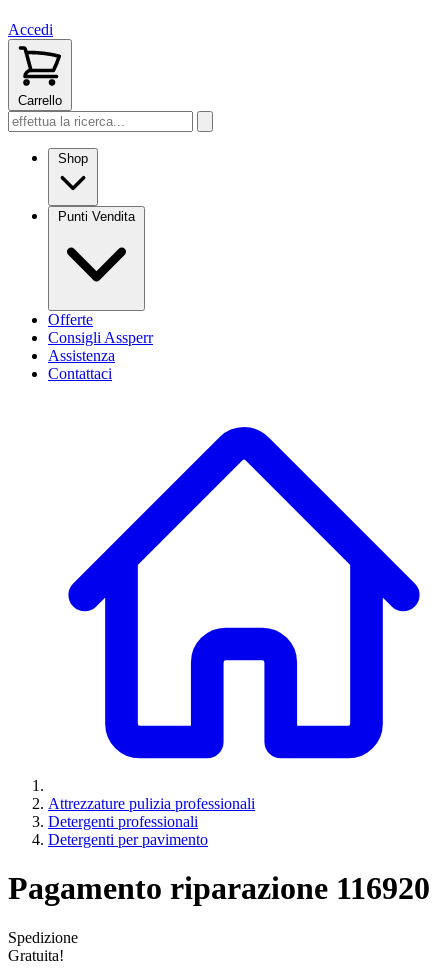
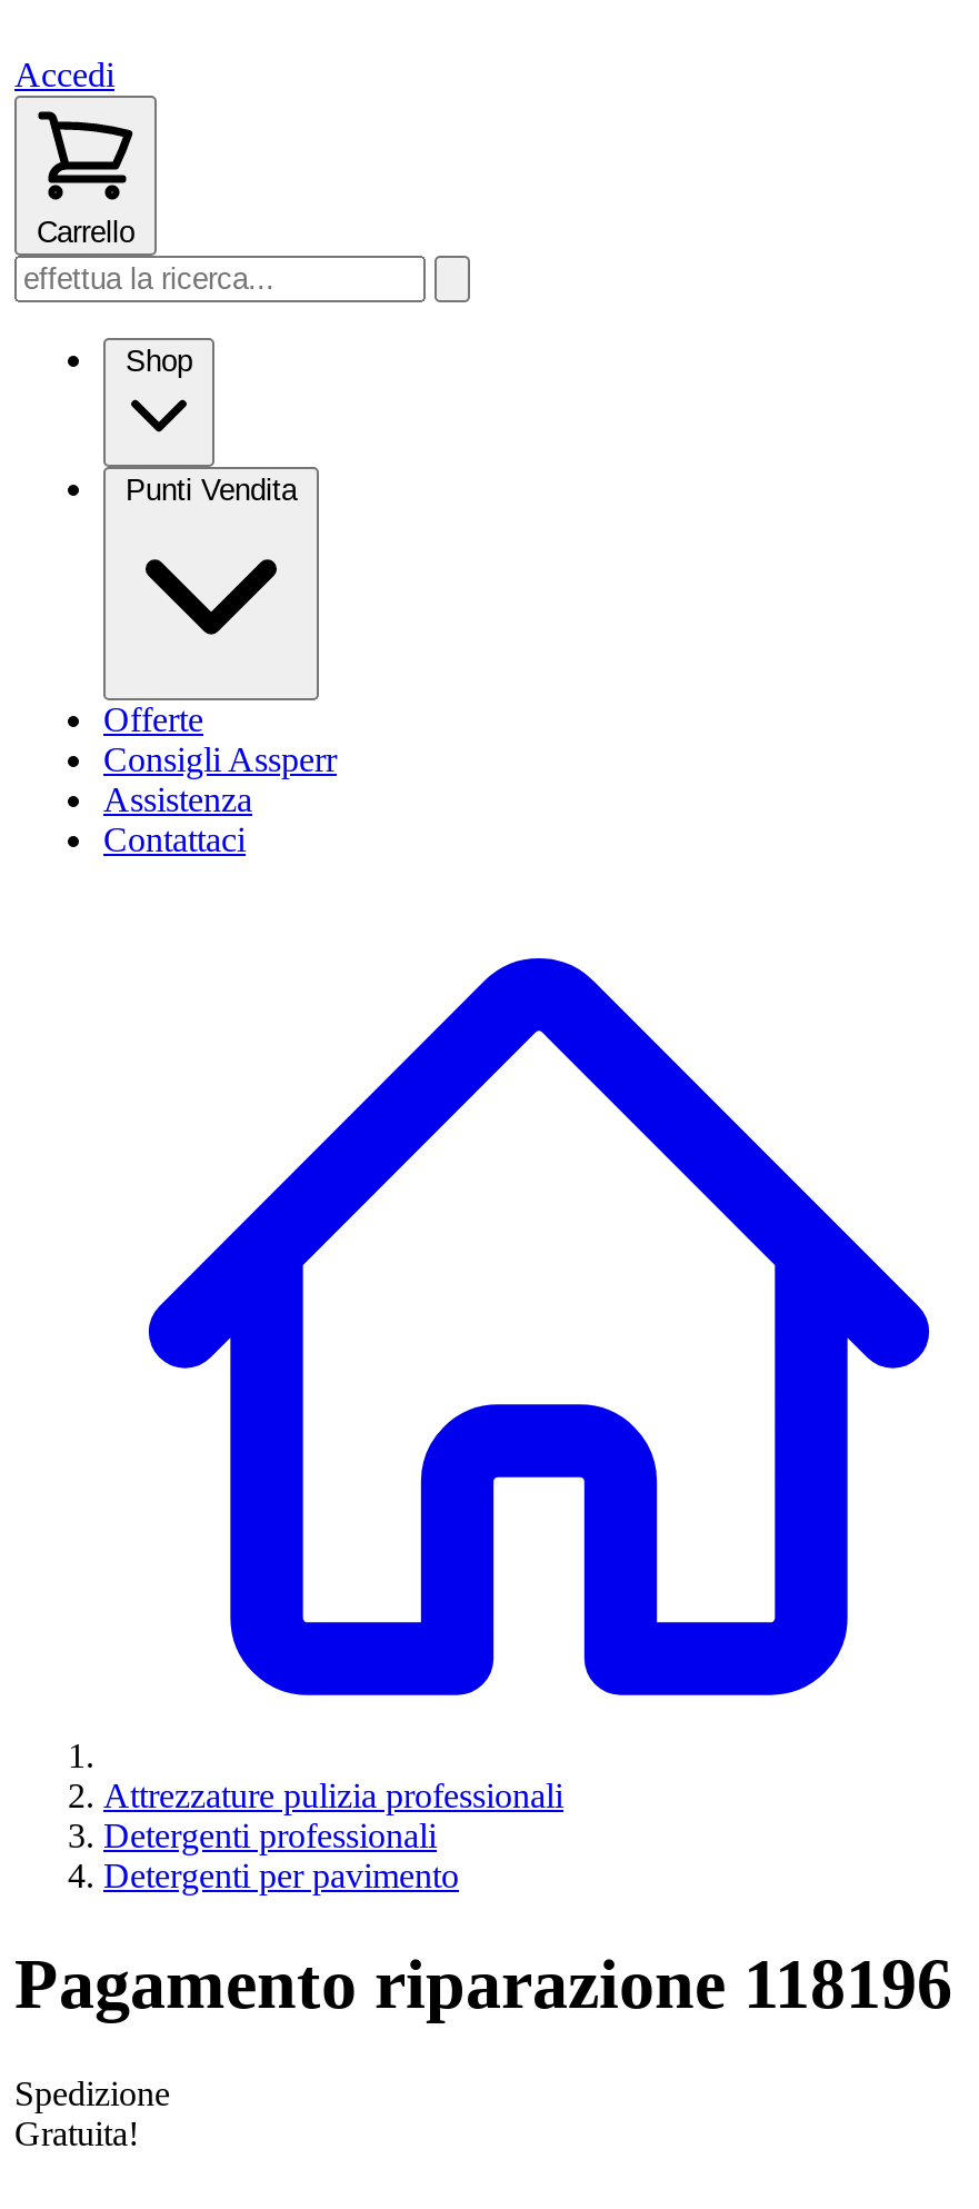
- Pagamento riparazione 116920
+ Pagamento riparazione 118196
